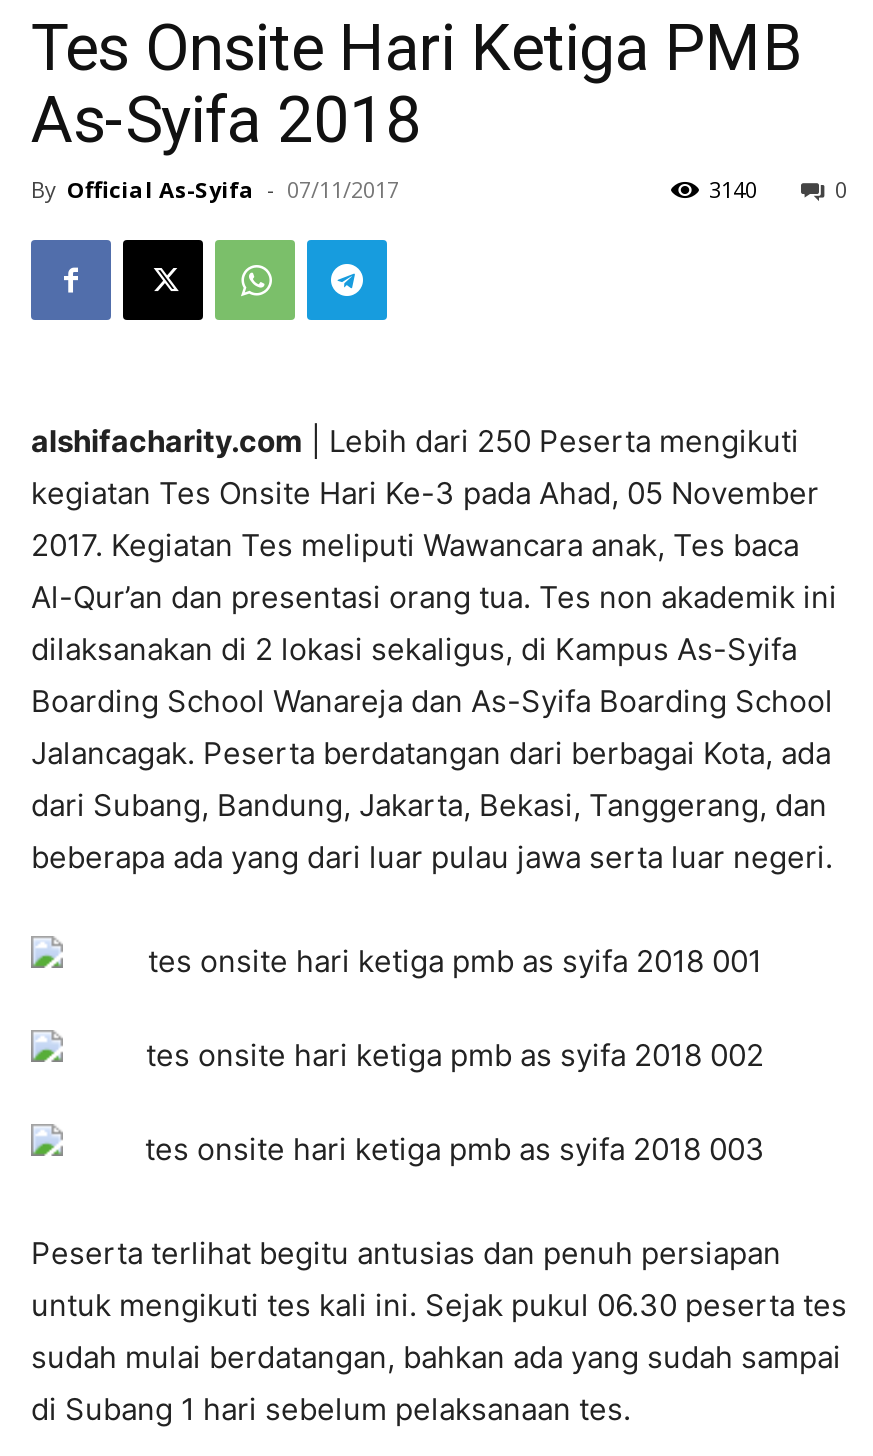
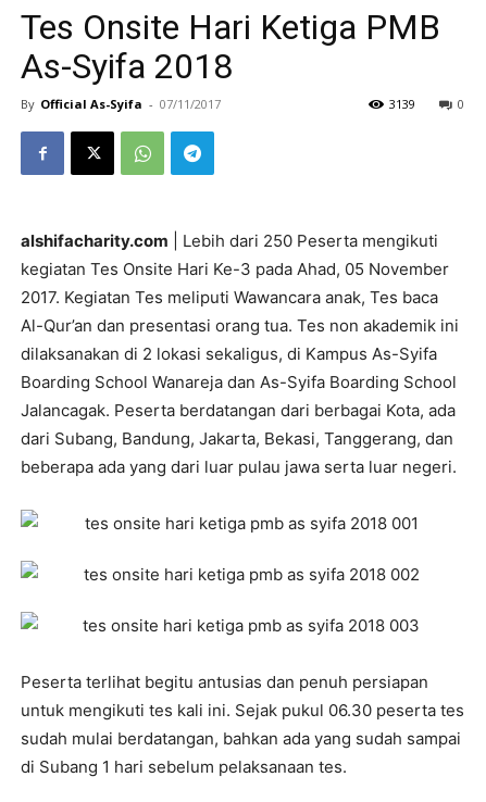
- 3140
+ 3139
